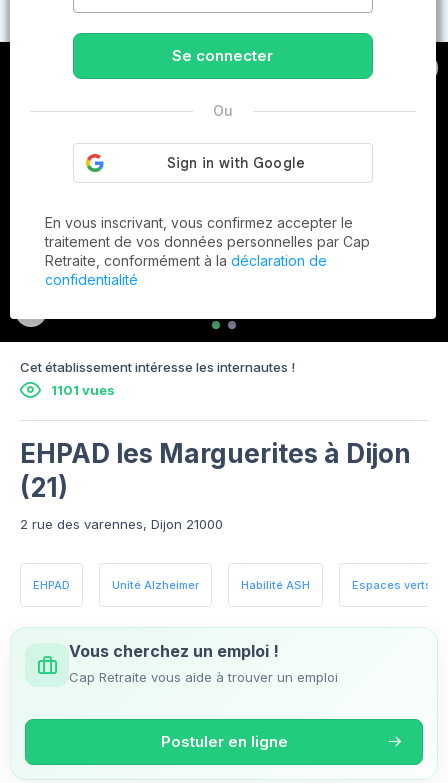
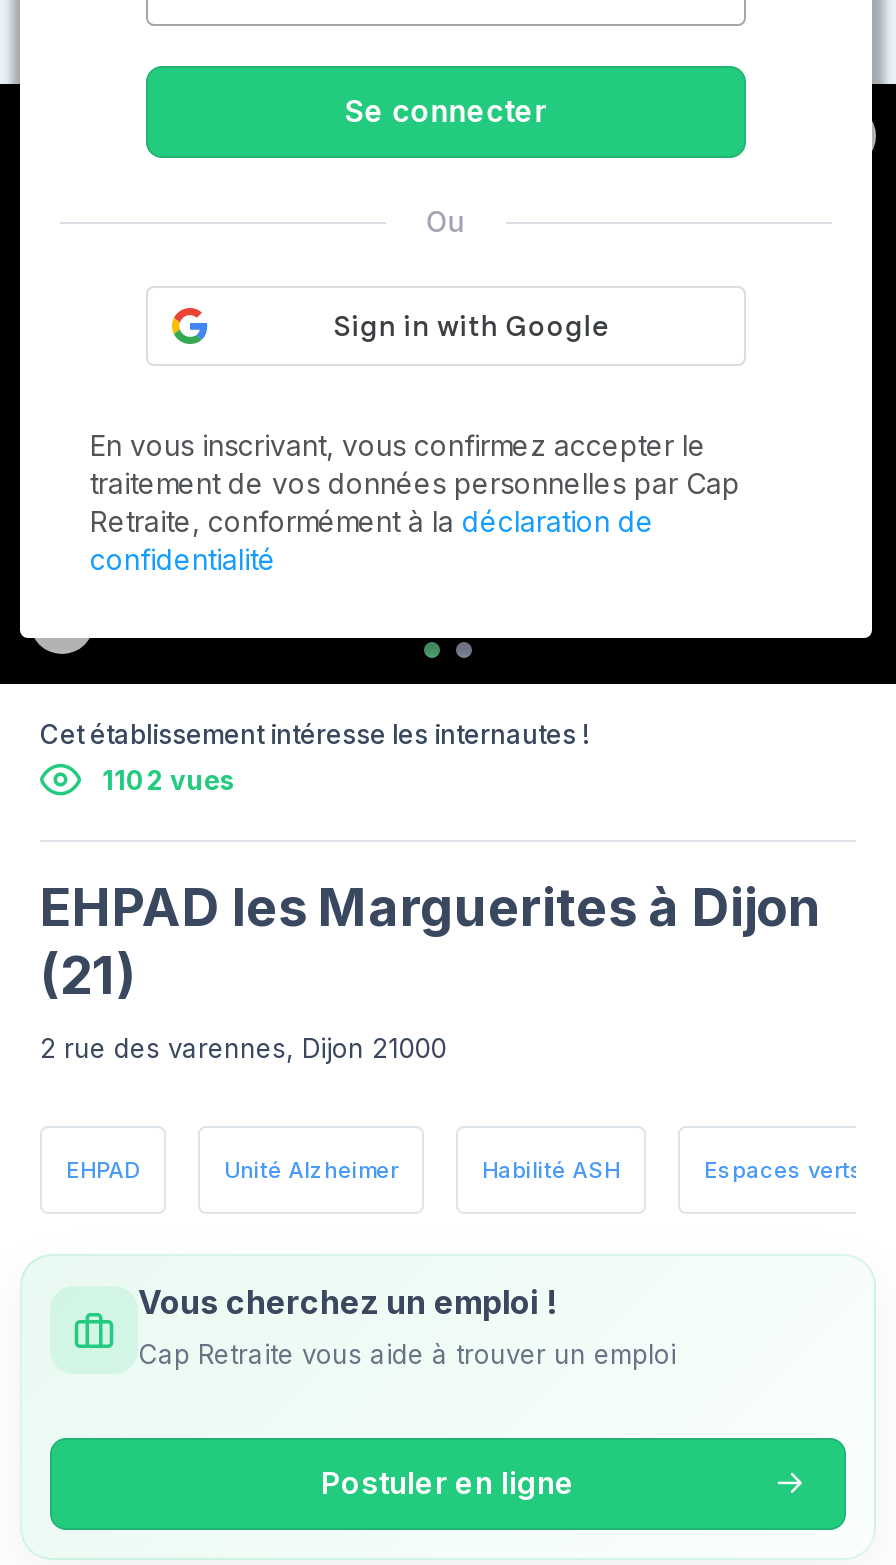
- 1101 vues
+ 1102 vues
